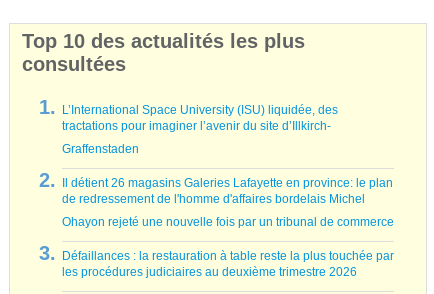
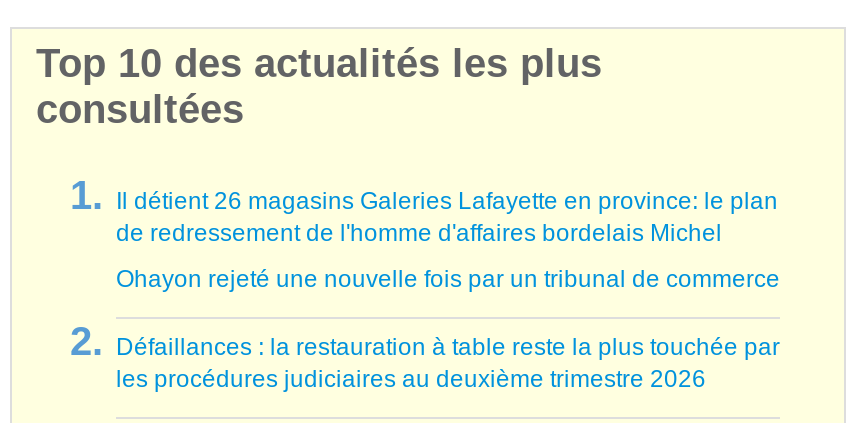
- L’International Space University (ISU) liquidée, des
- tractations pour imaginer l’avenir du site d’Illkirch-
- Graffenstaden
